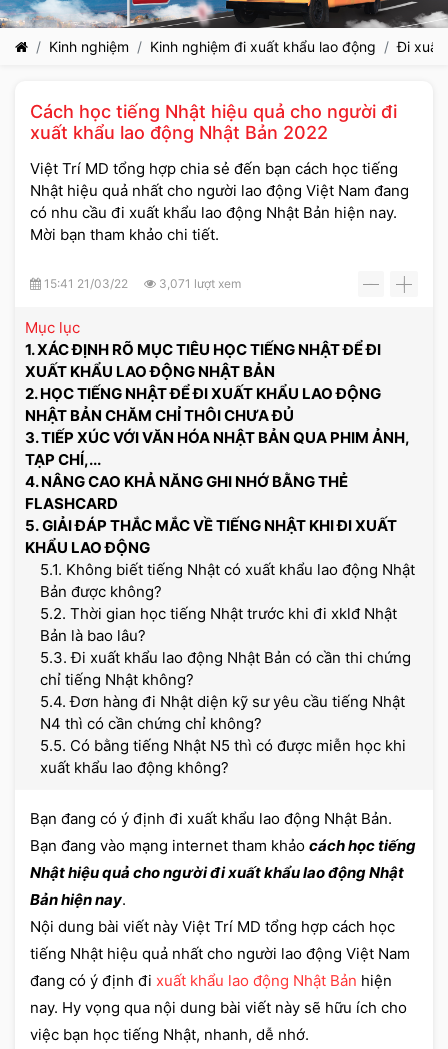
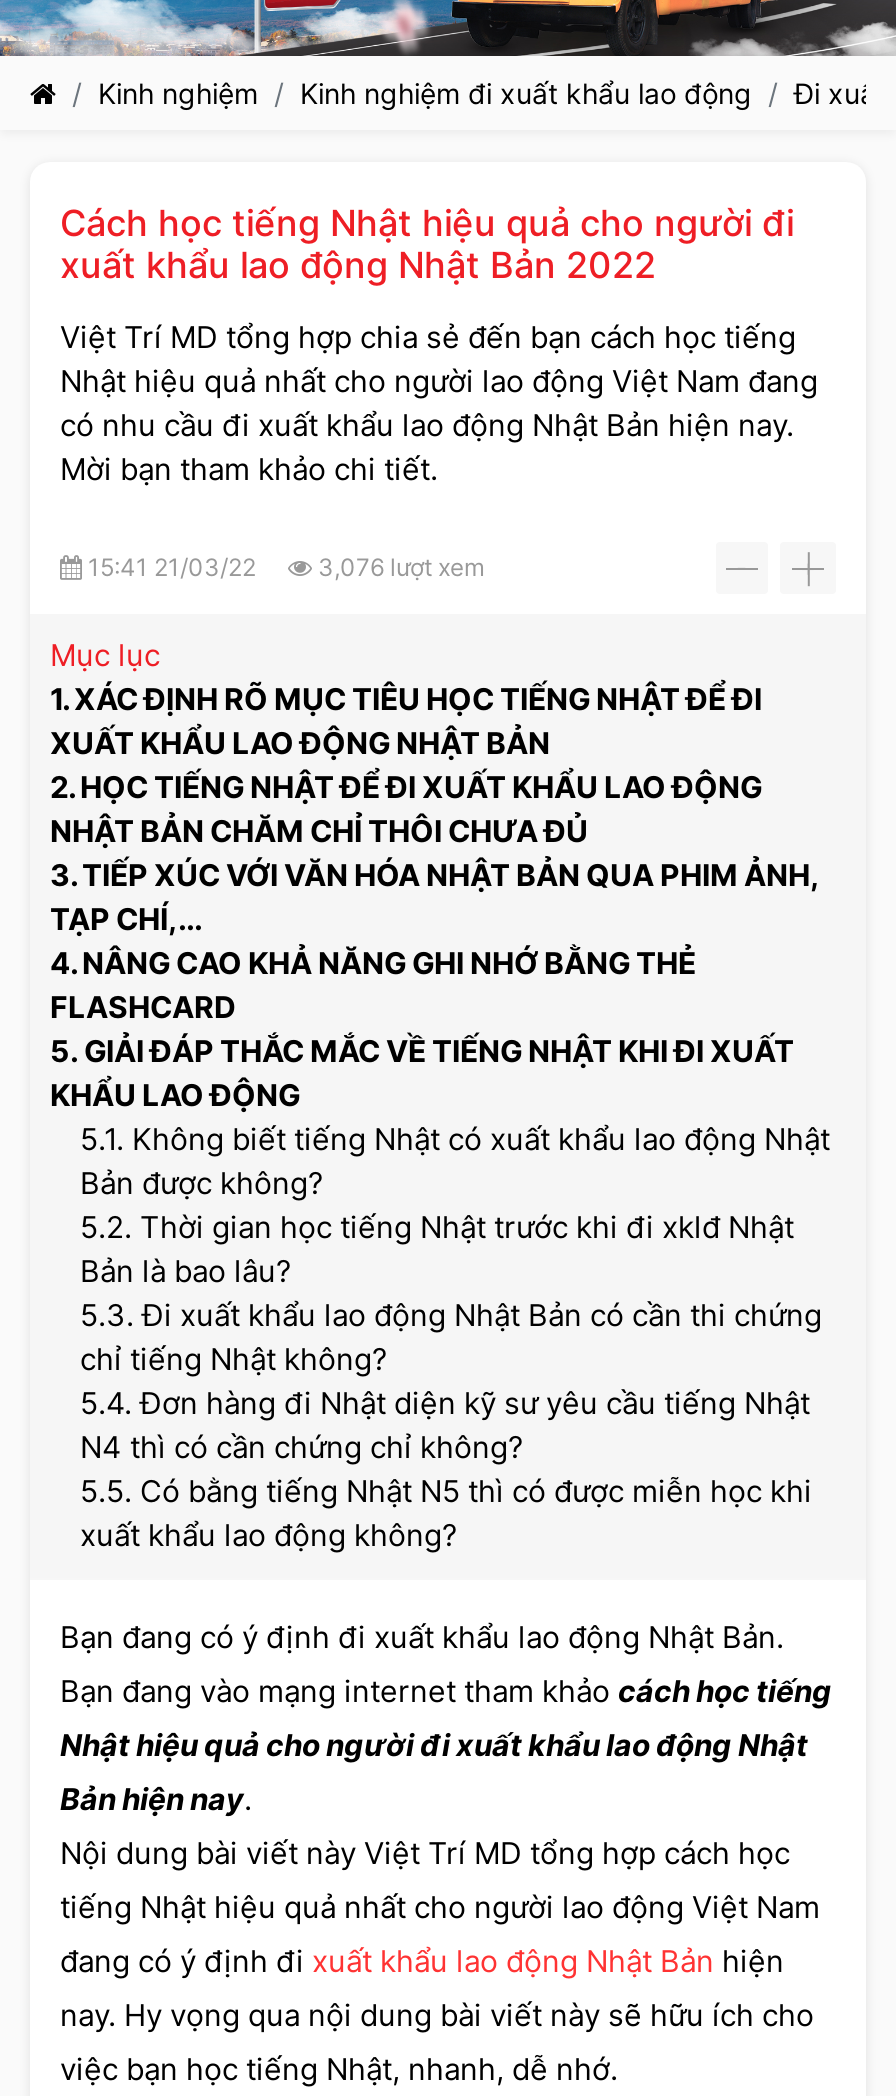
- 15:41 21/03/22 3,071 lượt xem
+ 15:41 21/03/22 3,076 lượt xem
